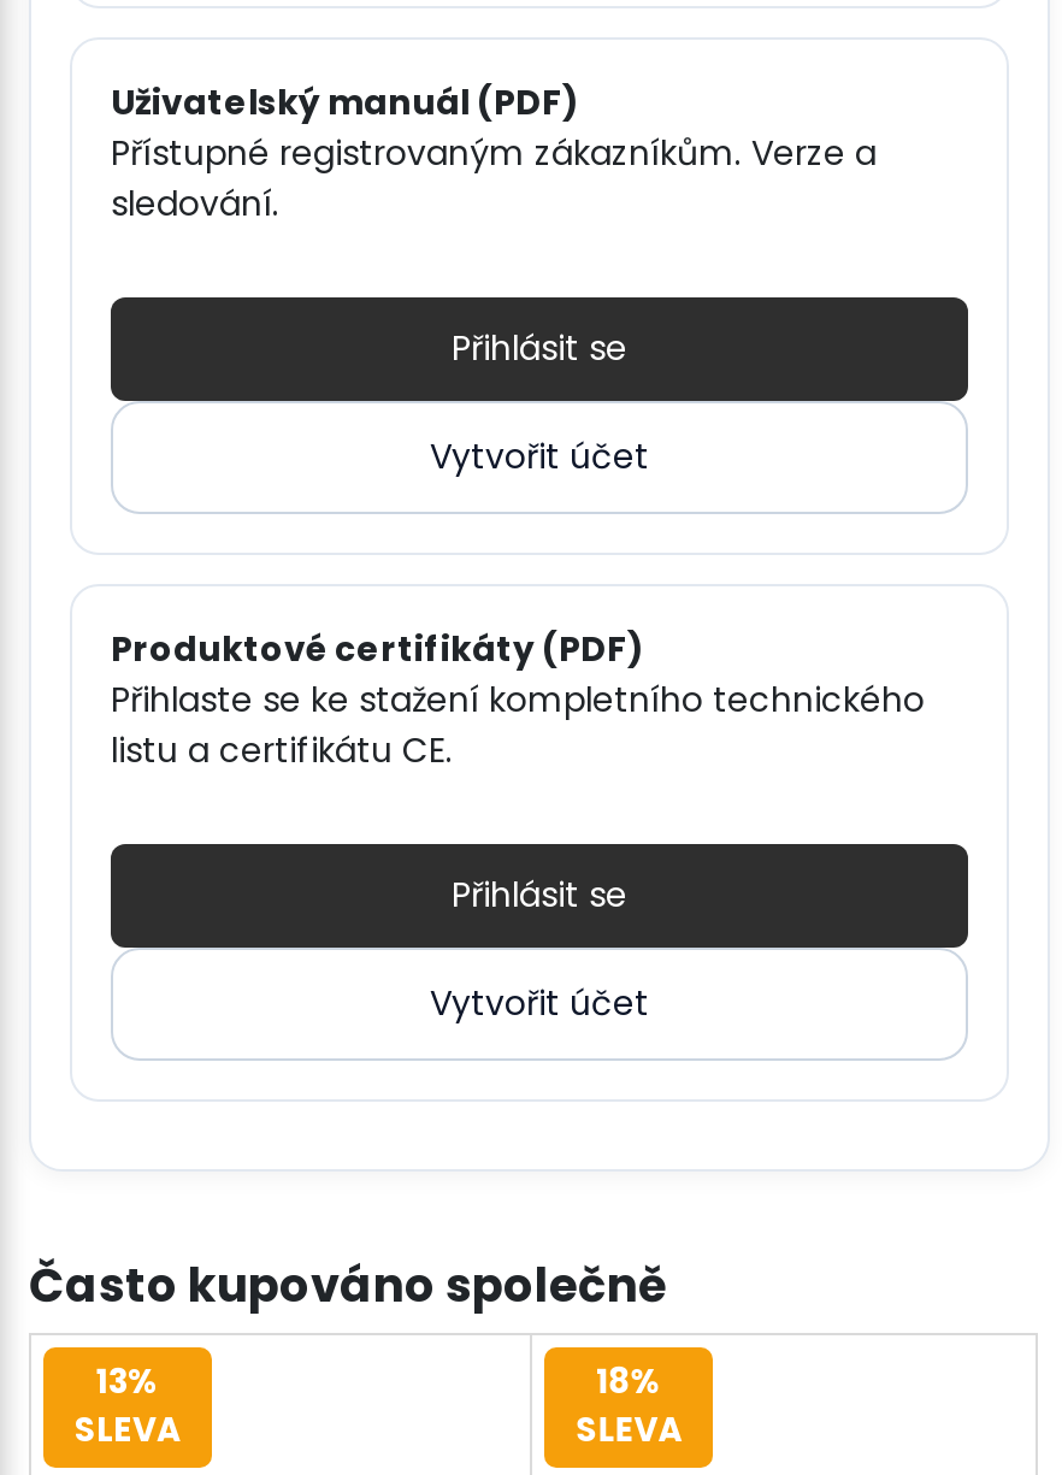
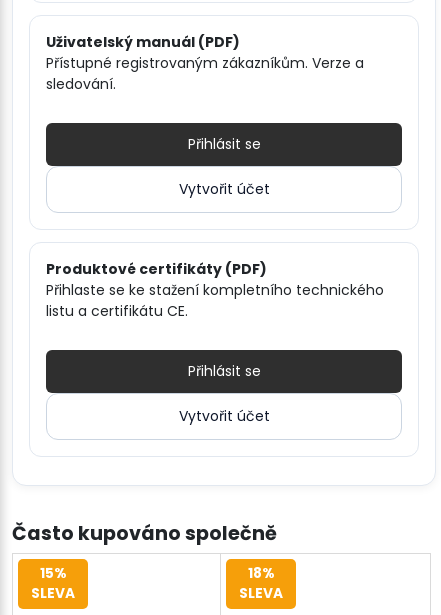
- 13%
+ 15%
